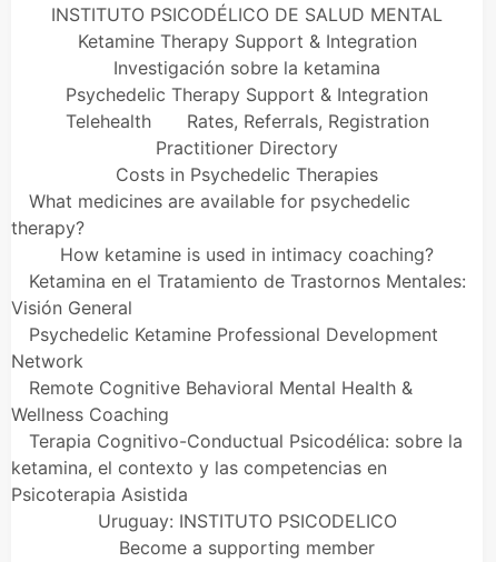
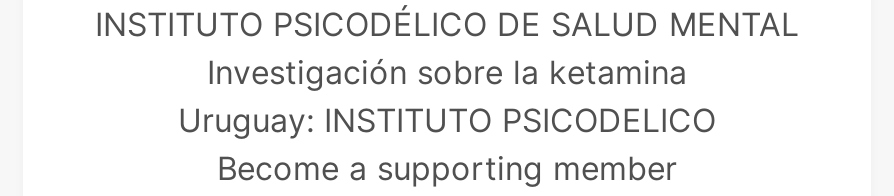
- Ketamine Therapy Support & Integration

- Psychedelic Therapy Support & Integration
- Telehealth
- Rates, Referrals, Registration
- Practitioner Directory
- Costs in Psychedelic Therapies
- What medicines are available for psychedelic
- therapy?
- How ketamine is used in intimacy coaching?
- Ketamina en el Tratamiento de Trastornos Mentales:
- Visión General
- Psychedelic Ketamine Professional Development
- Network
- Remote Cognitive Behavioral Mental Health &
- Wellness Coaching
- Terapia Cognitivo-Conductual Psicodélica: sobre la
- ketamina, el contexto y las competencias en
- Psicoterapia Asistida
